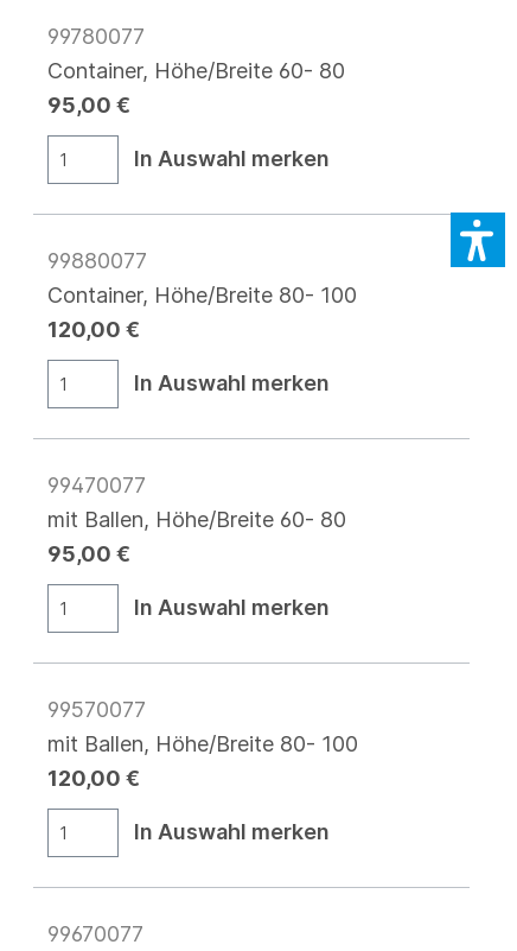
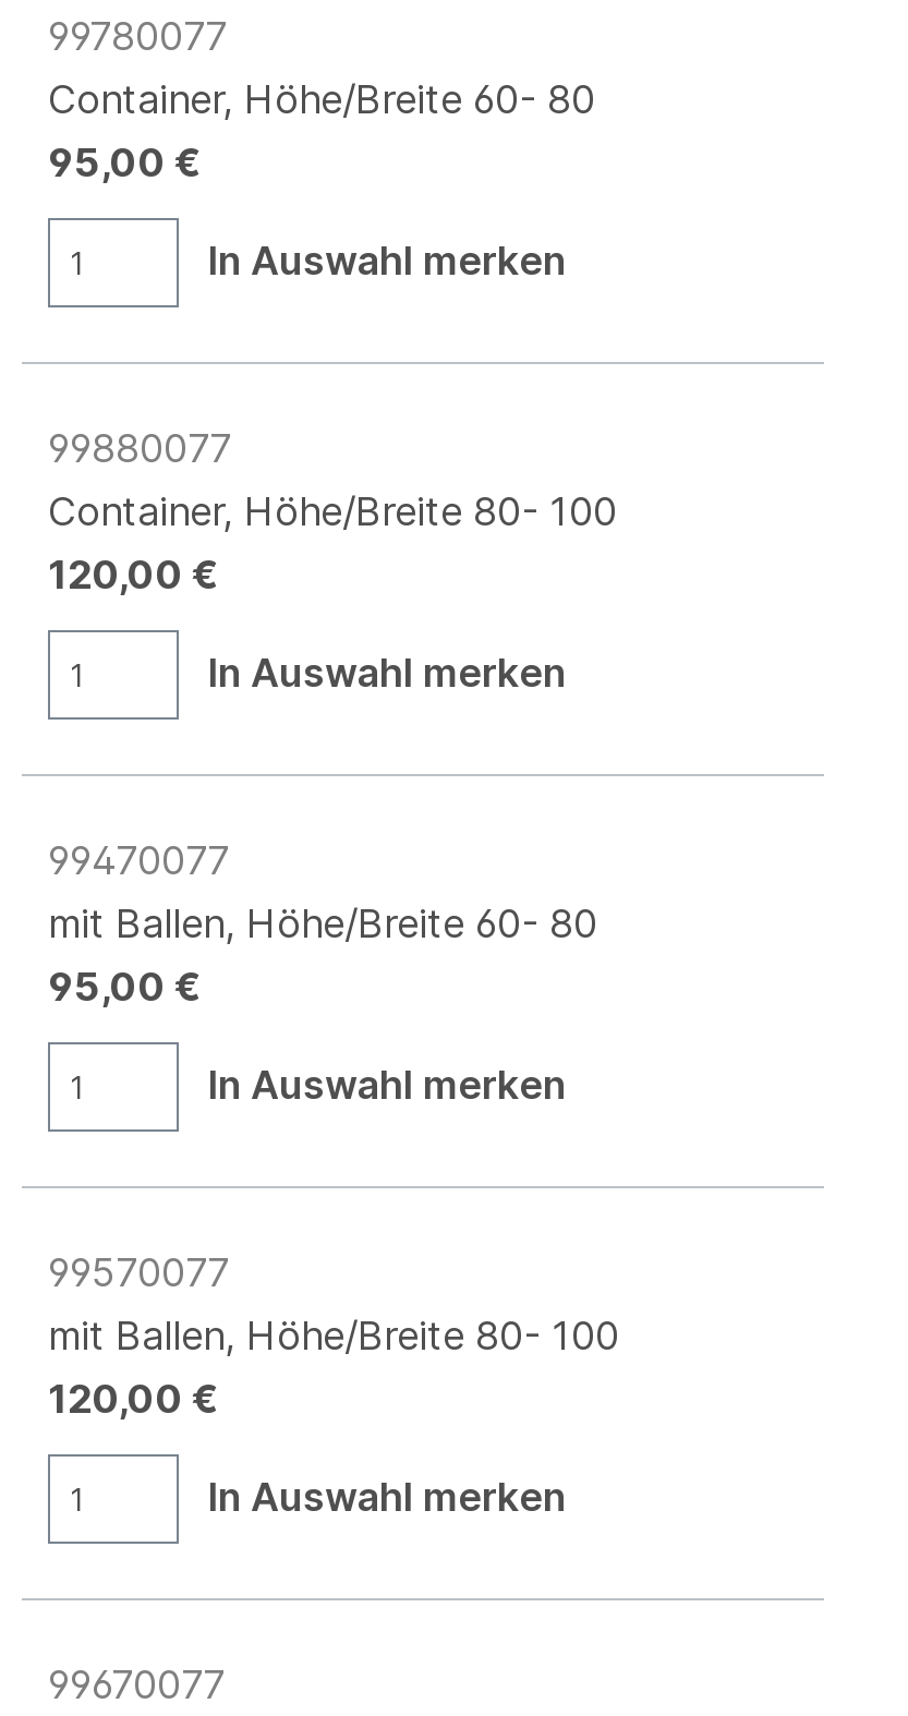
- [image]
